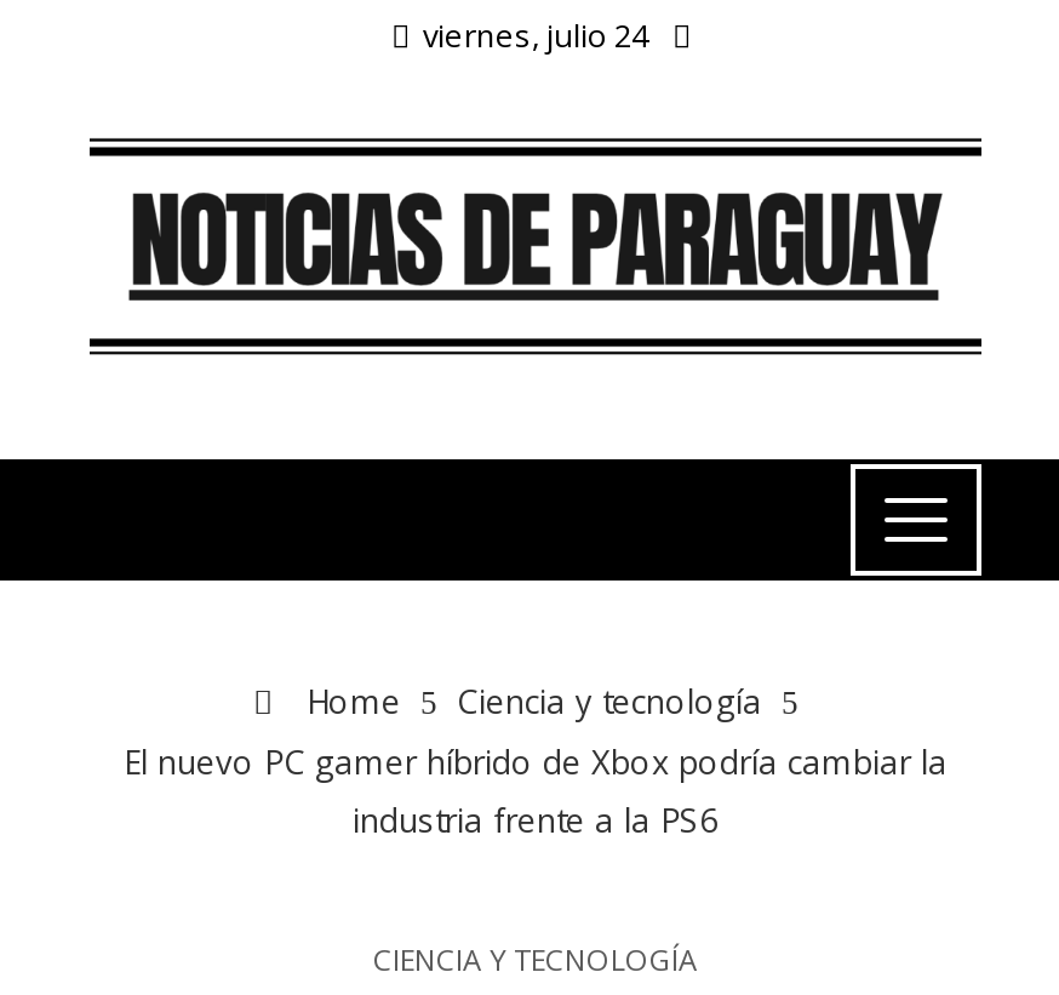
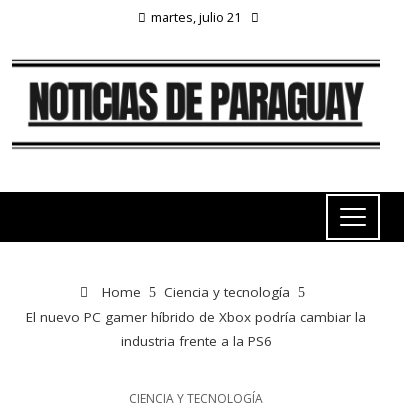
- viernes, julio 24
+ martes, julio 21
